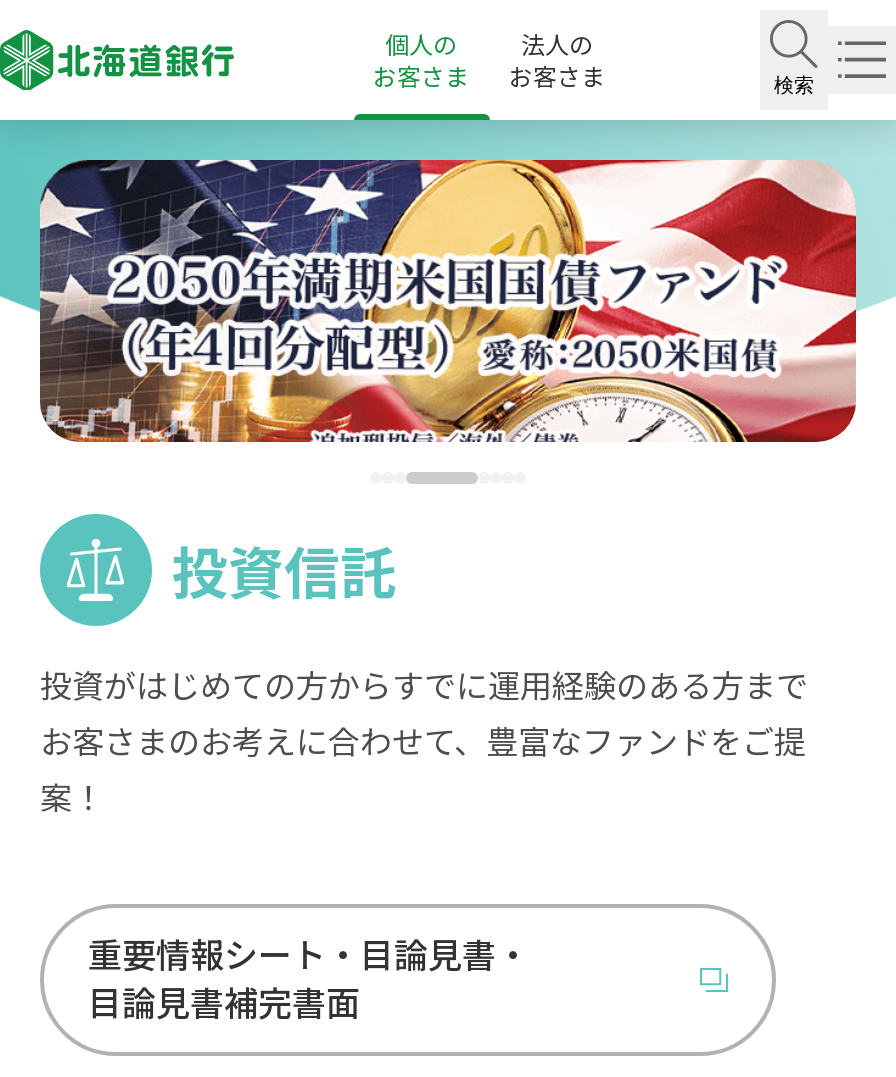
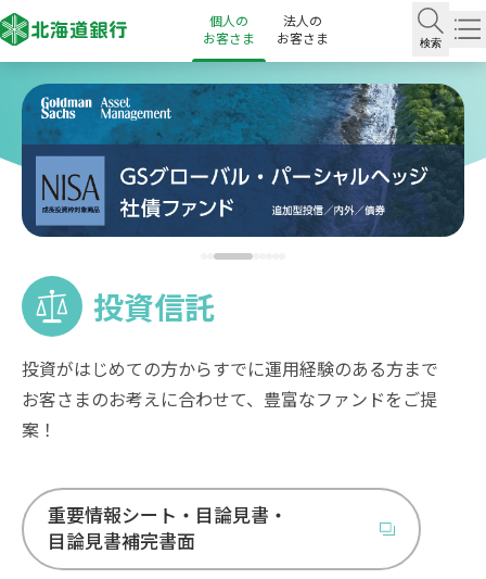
- [image]
+ [image]
